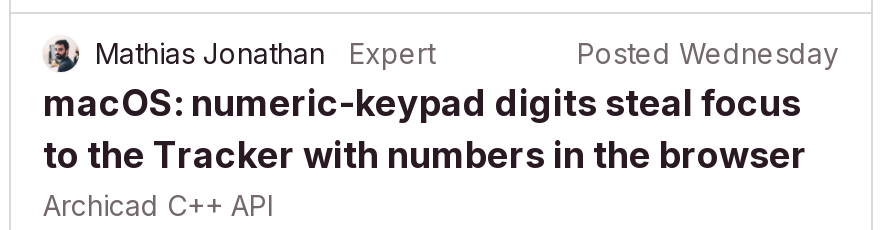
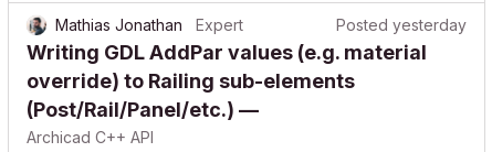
- Posted Wednesday
- macOS: numeric-keypad digits steal focus
- to the Tracker with numbers in the browser
+ Posted yesterday
+ Writing GDL AddPar values (e.g. material
+ override) to Railing sub-elements
+ (Post/Rail/Panel/etc.) —
